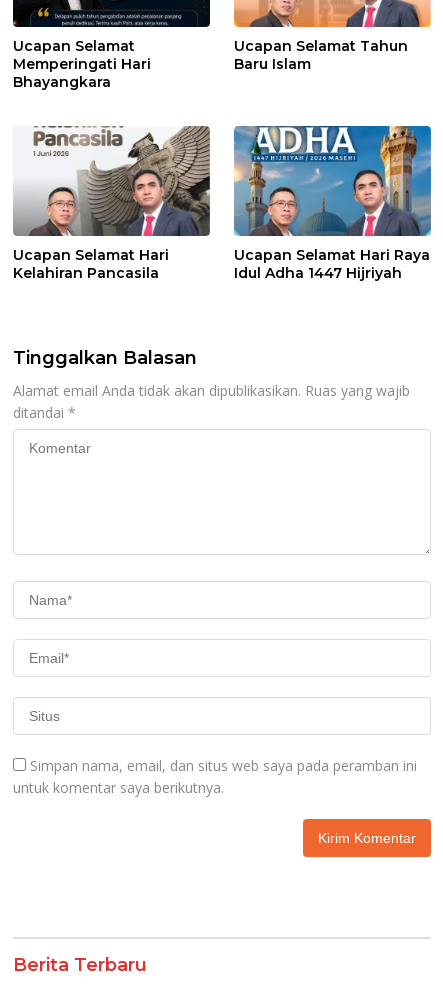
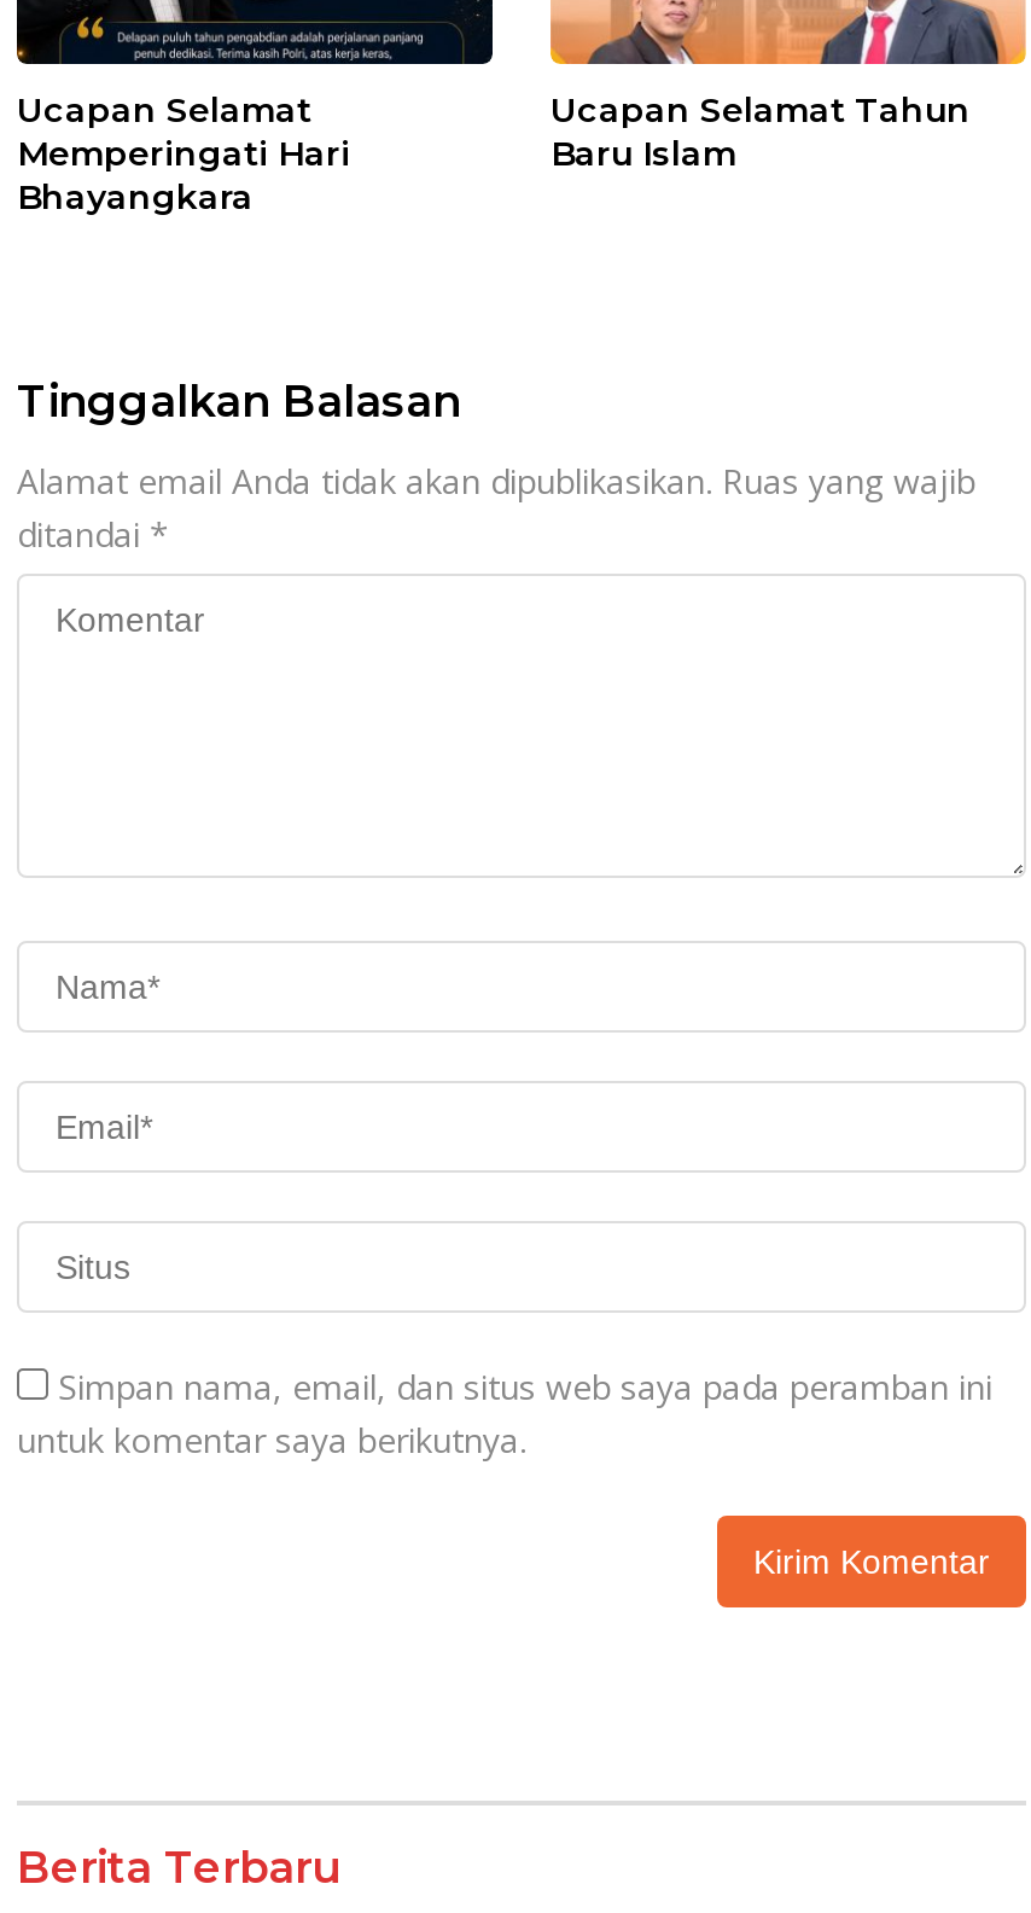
- [image]
- Ucapan Selamat Hari
- Kelahiran Pancasila

- [image]
- Ucapan Selamat Hari Raya
- Idul Adha 1447 Hijriyah
